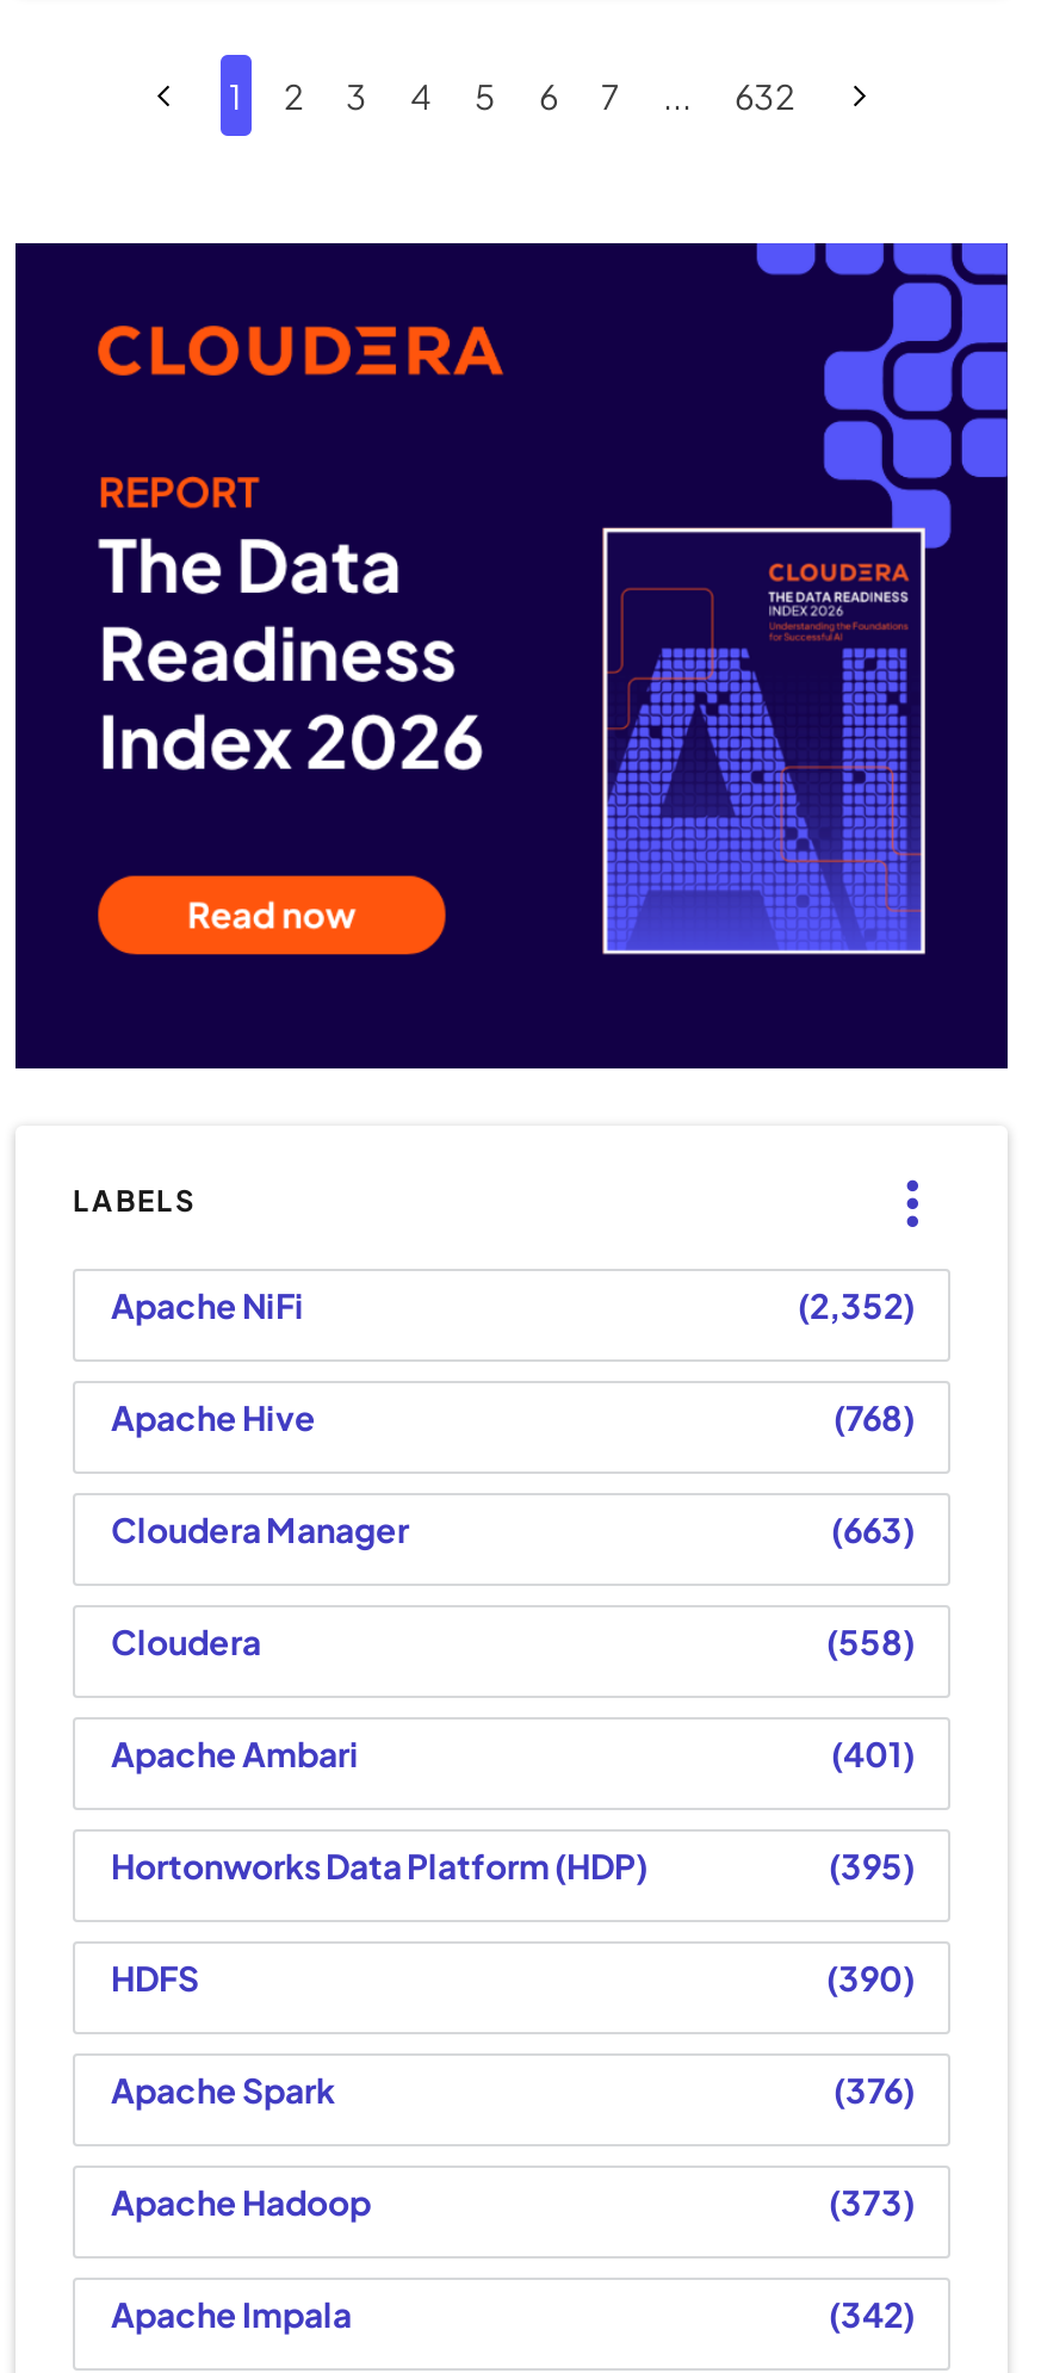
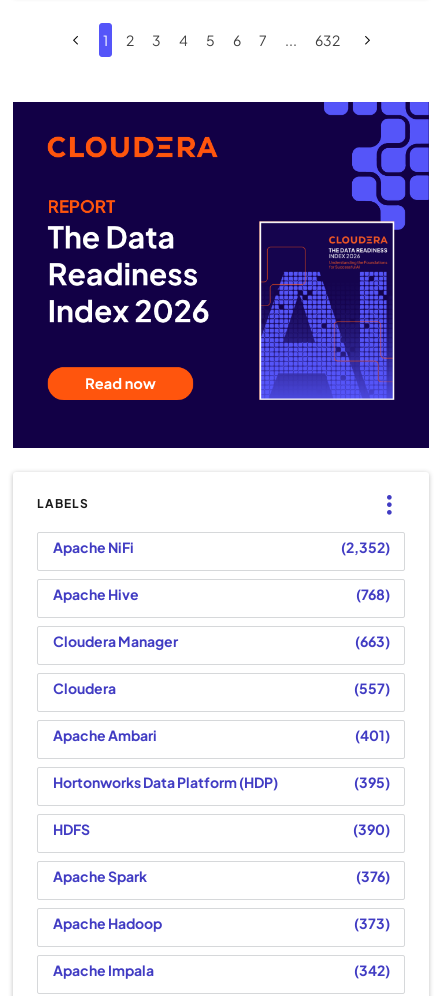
- 558
+ 557
